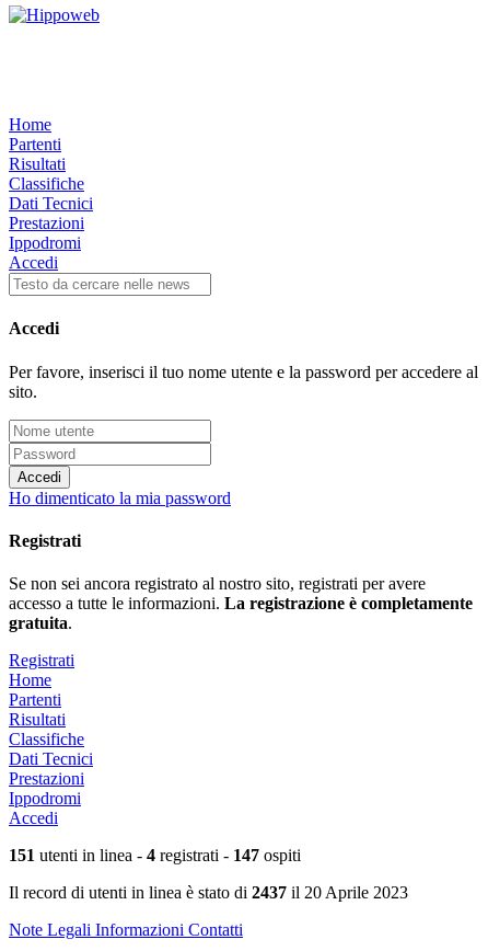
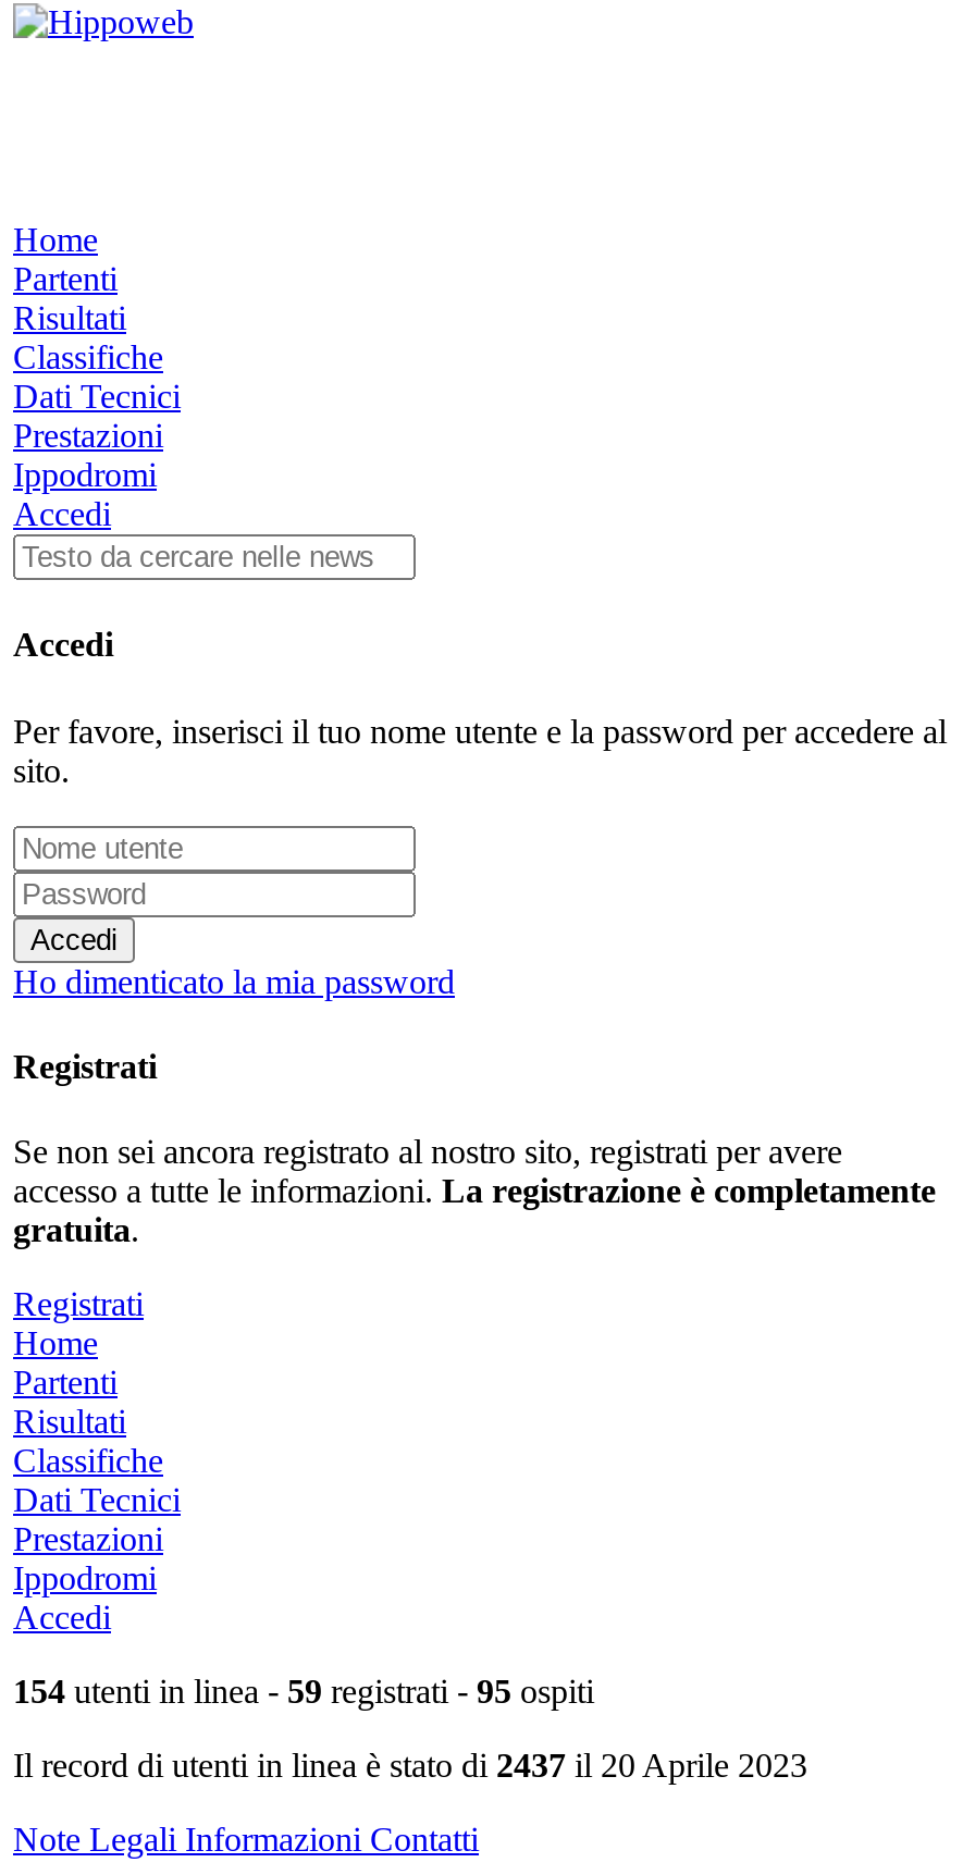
- 151 utenti in linea - 4 registrati - 147 ospiti
+ 154 utenti in linea - 59 registrati - 95 ospiti
